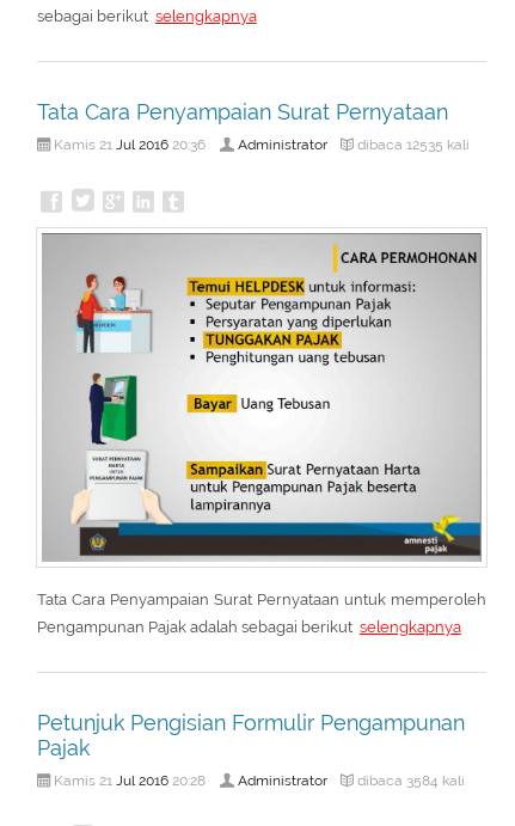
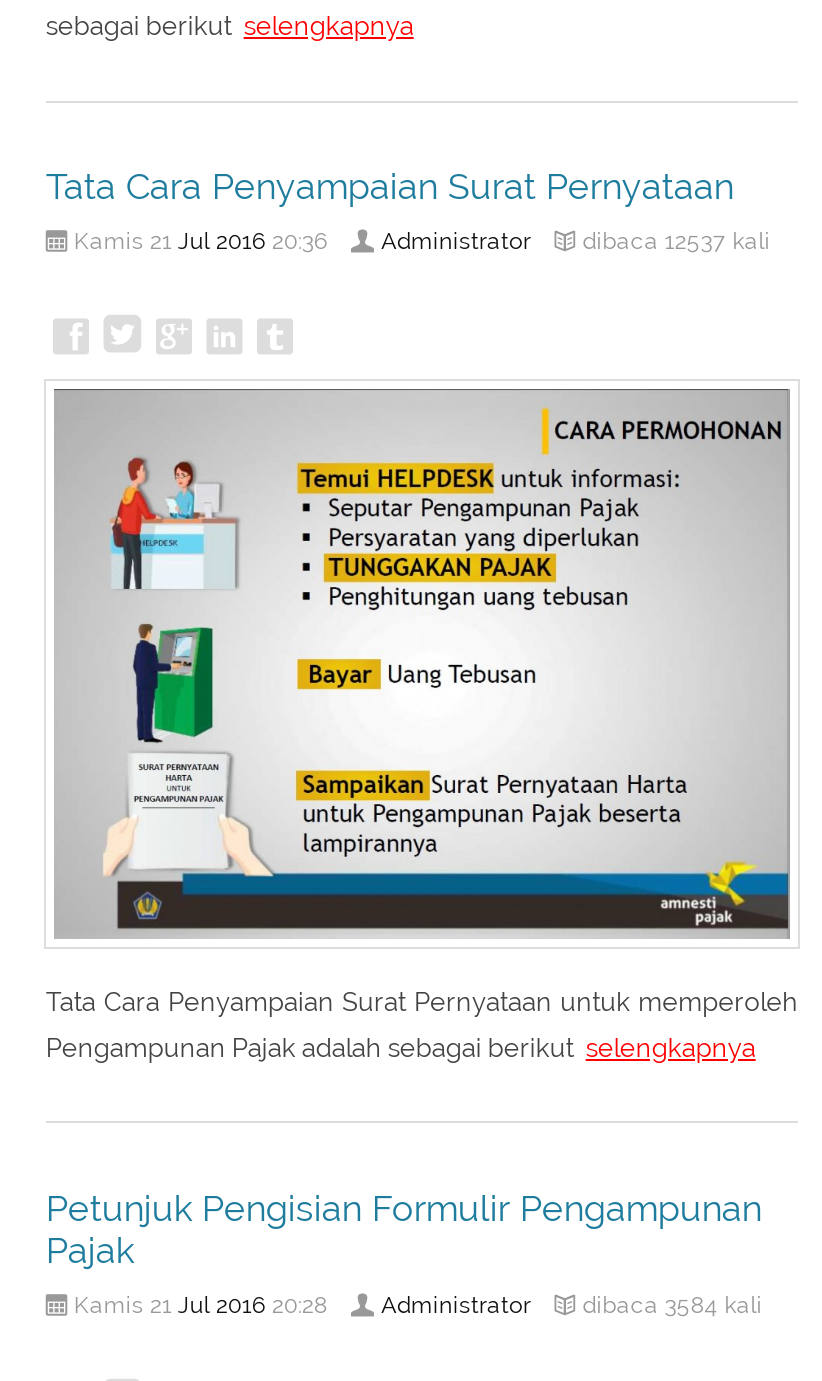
- dibaca 12535 kali
+ dibaca 12537 kali
